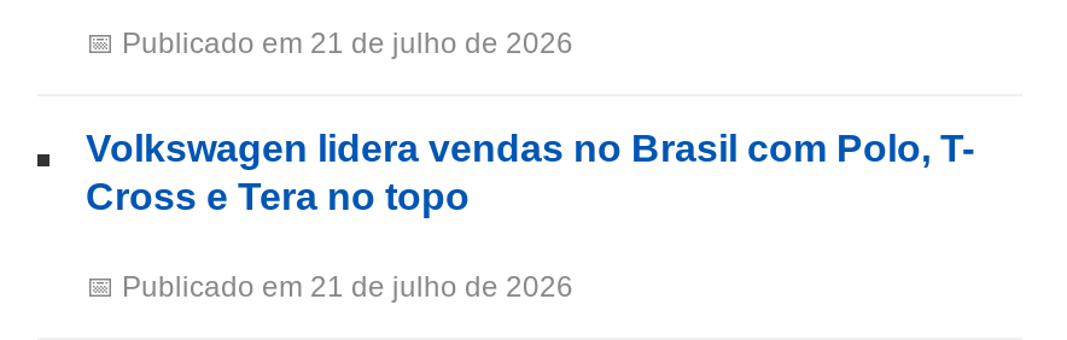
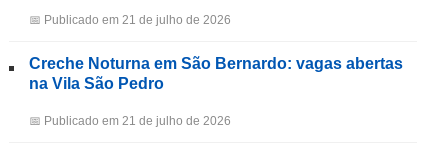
- Volkswagen lidera vendas no Brasil com Polo, T-
- Cross e Tera no topo
+ Creche Noturna em São Bernardo: vagas abertas
+ na Vila São Pedro
